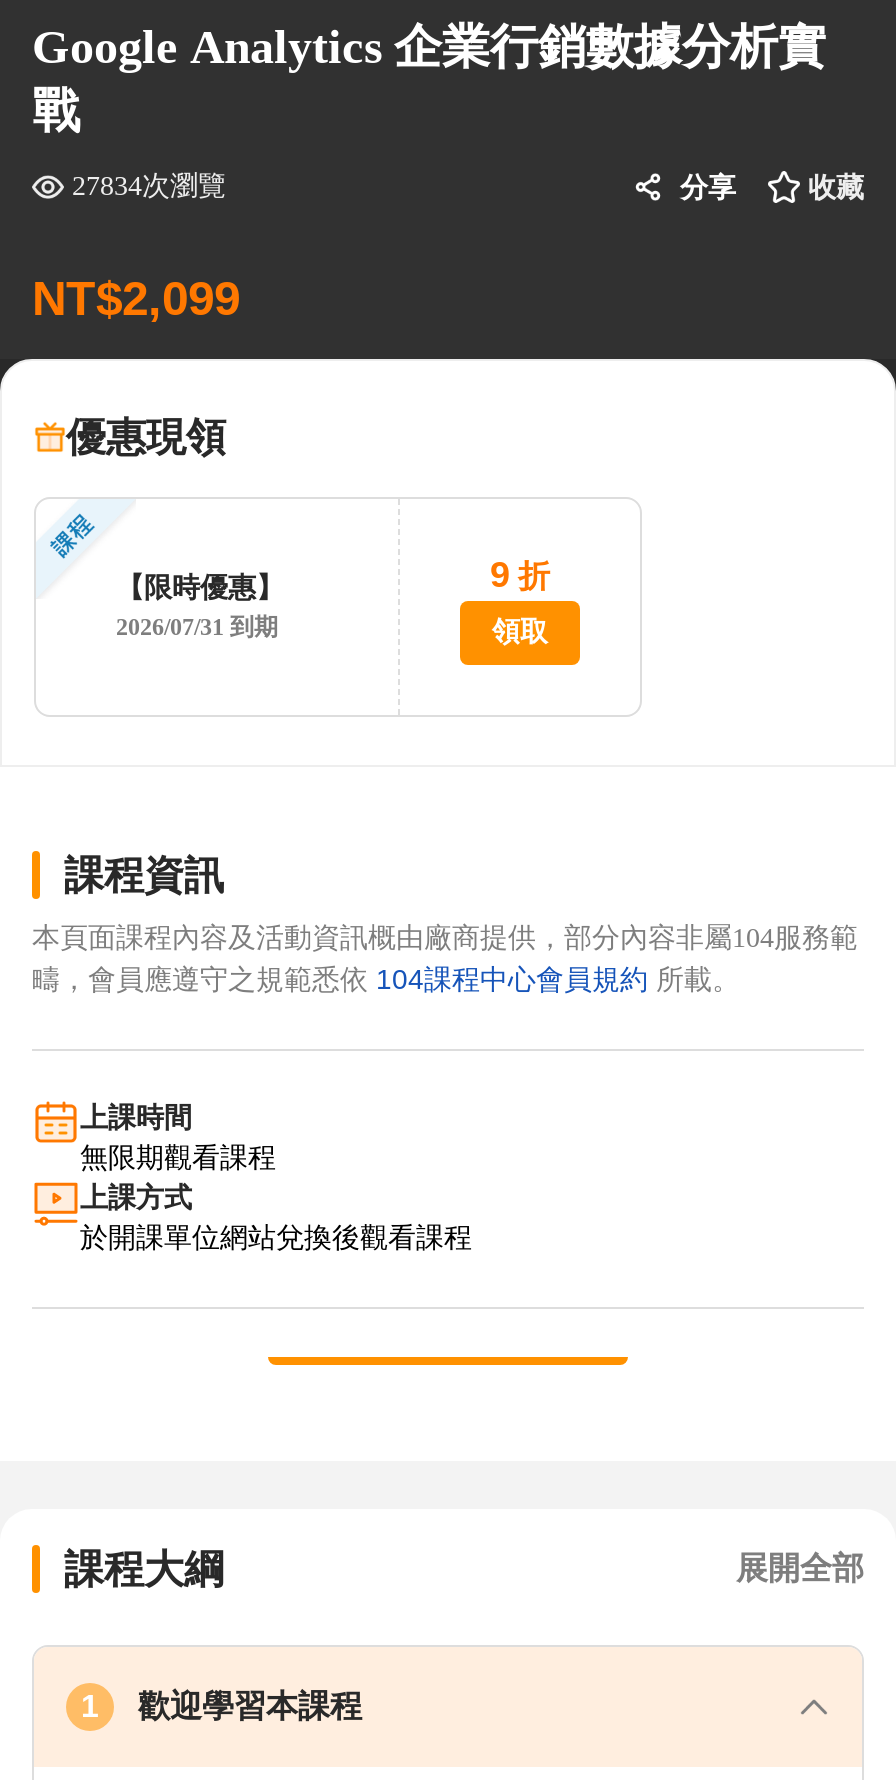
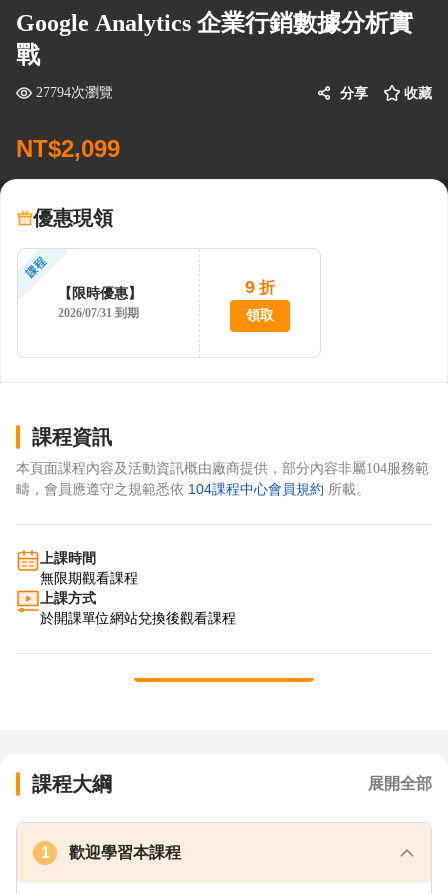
- 27834次瀏覽
+ 27794次瀏覽
